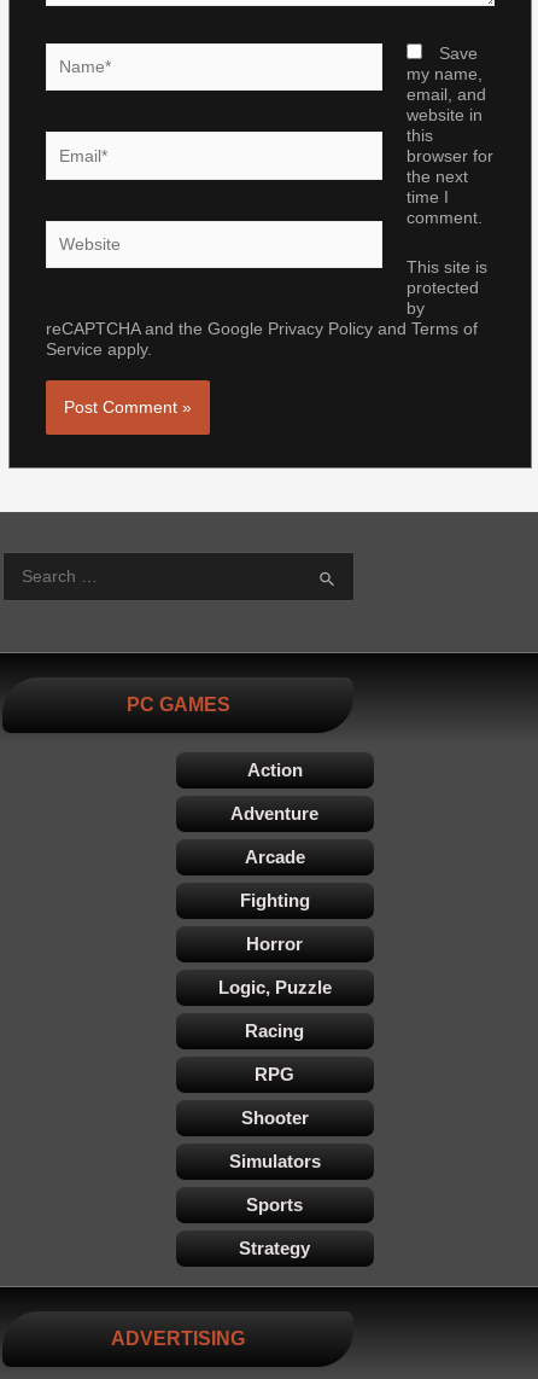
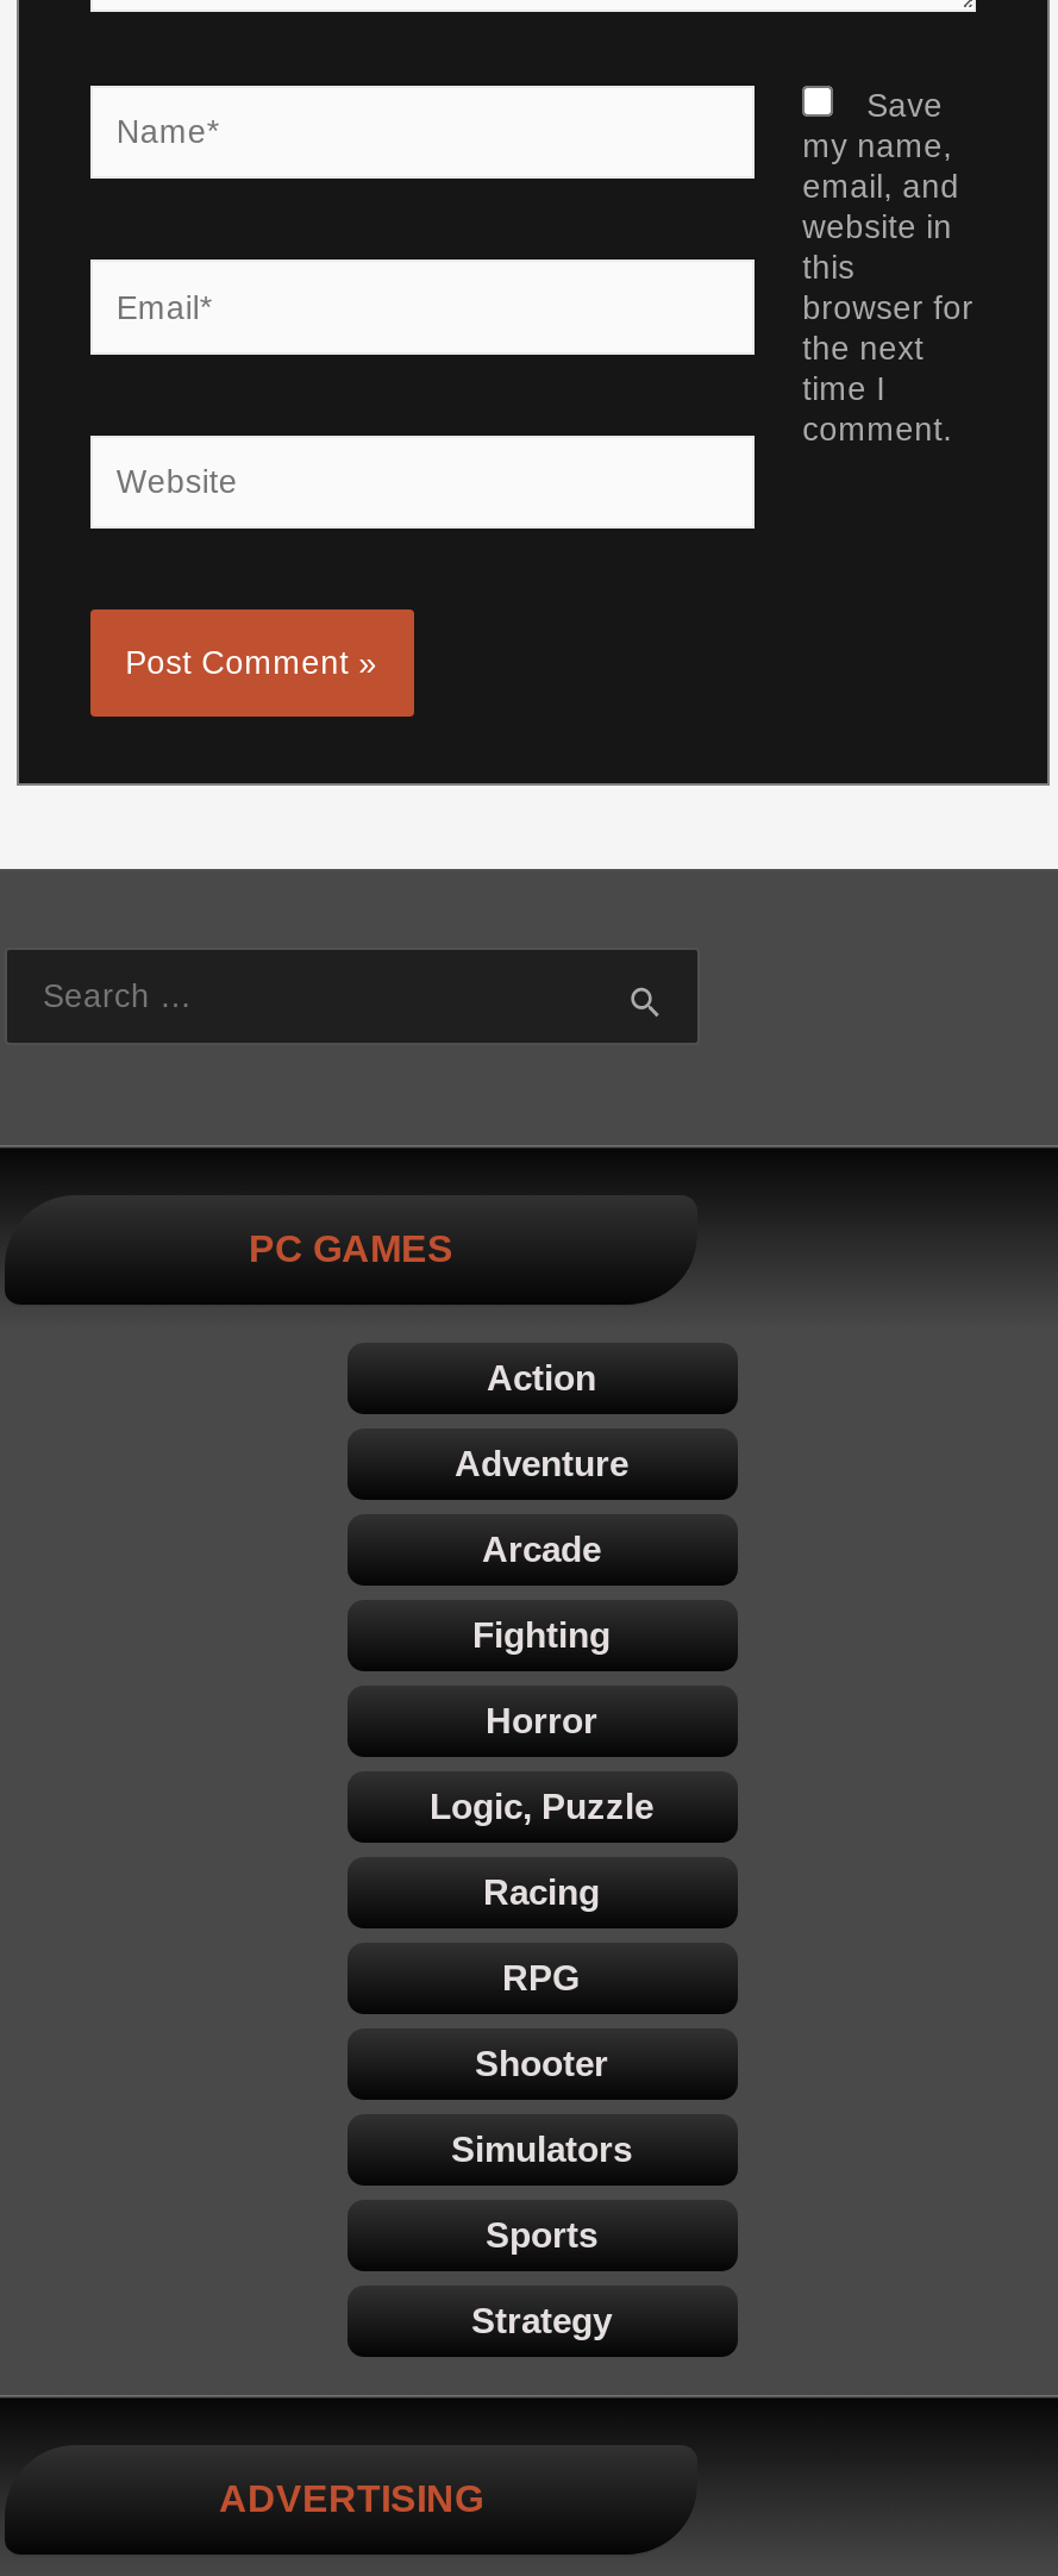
- This site is
- protected
- by
- reCAPTCHA and the Google Privacy Policy and Terms of
- Service apply.
